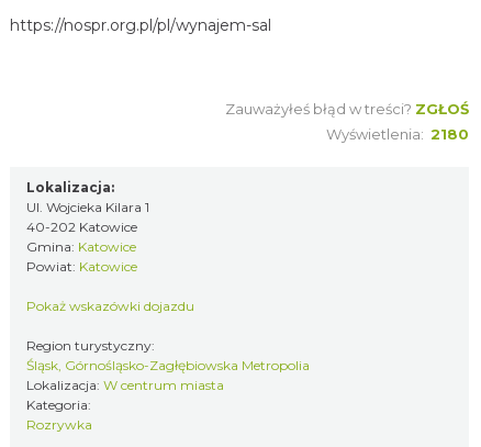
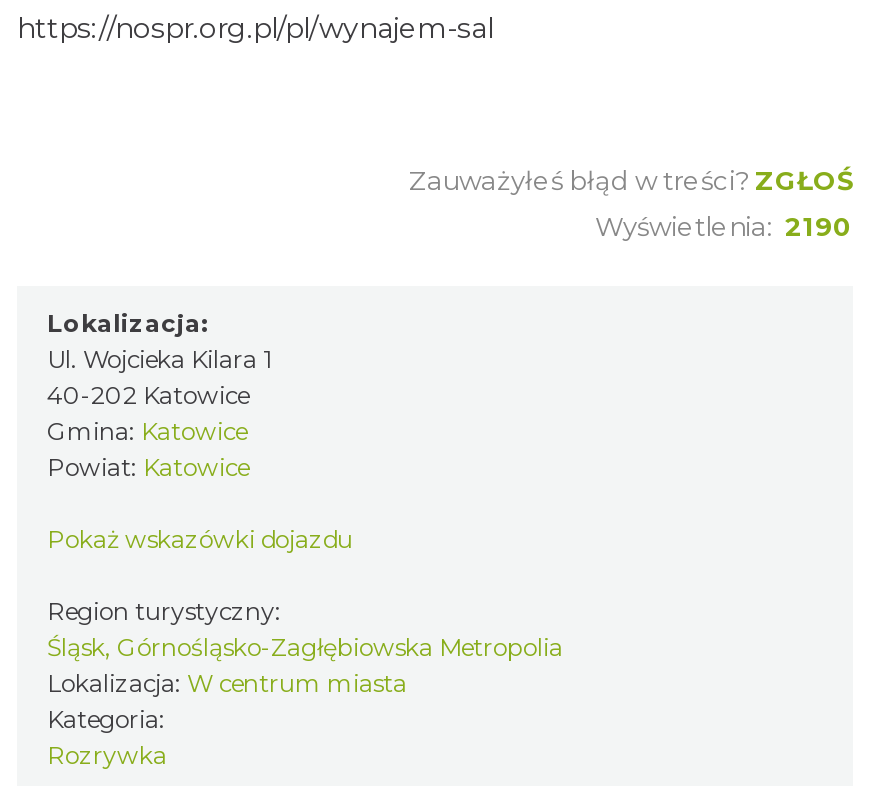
- Wyświetlenia: 2180
+ Wyświetlenia: 2190
